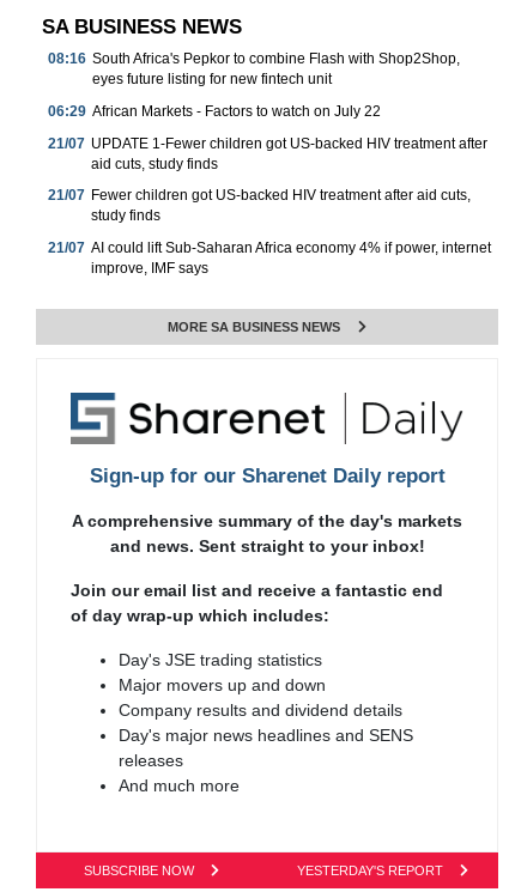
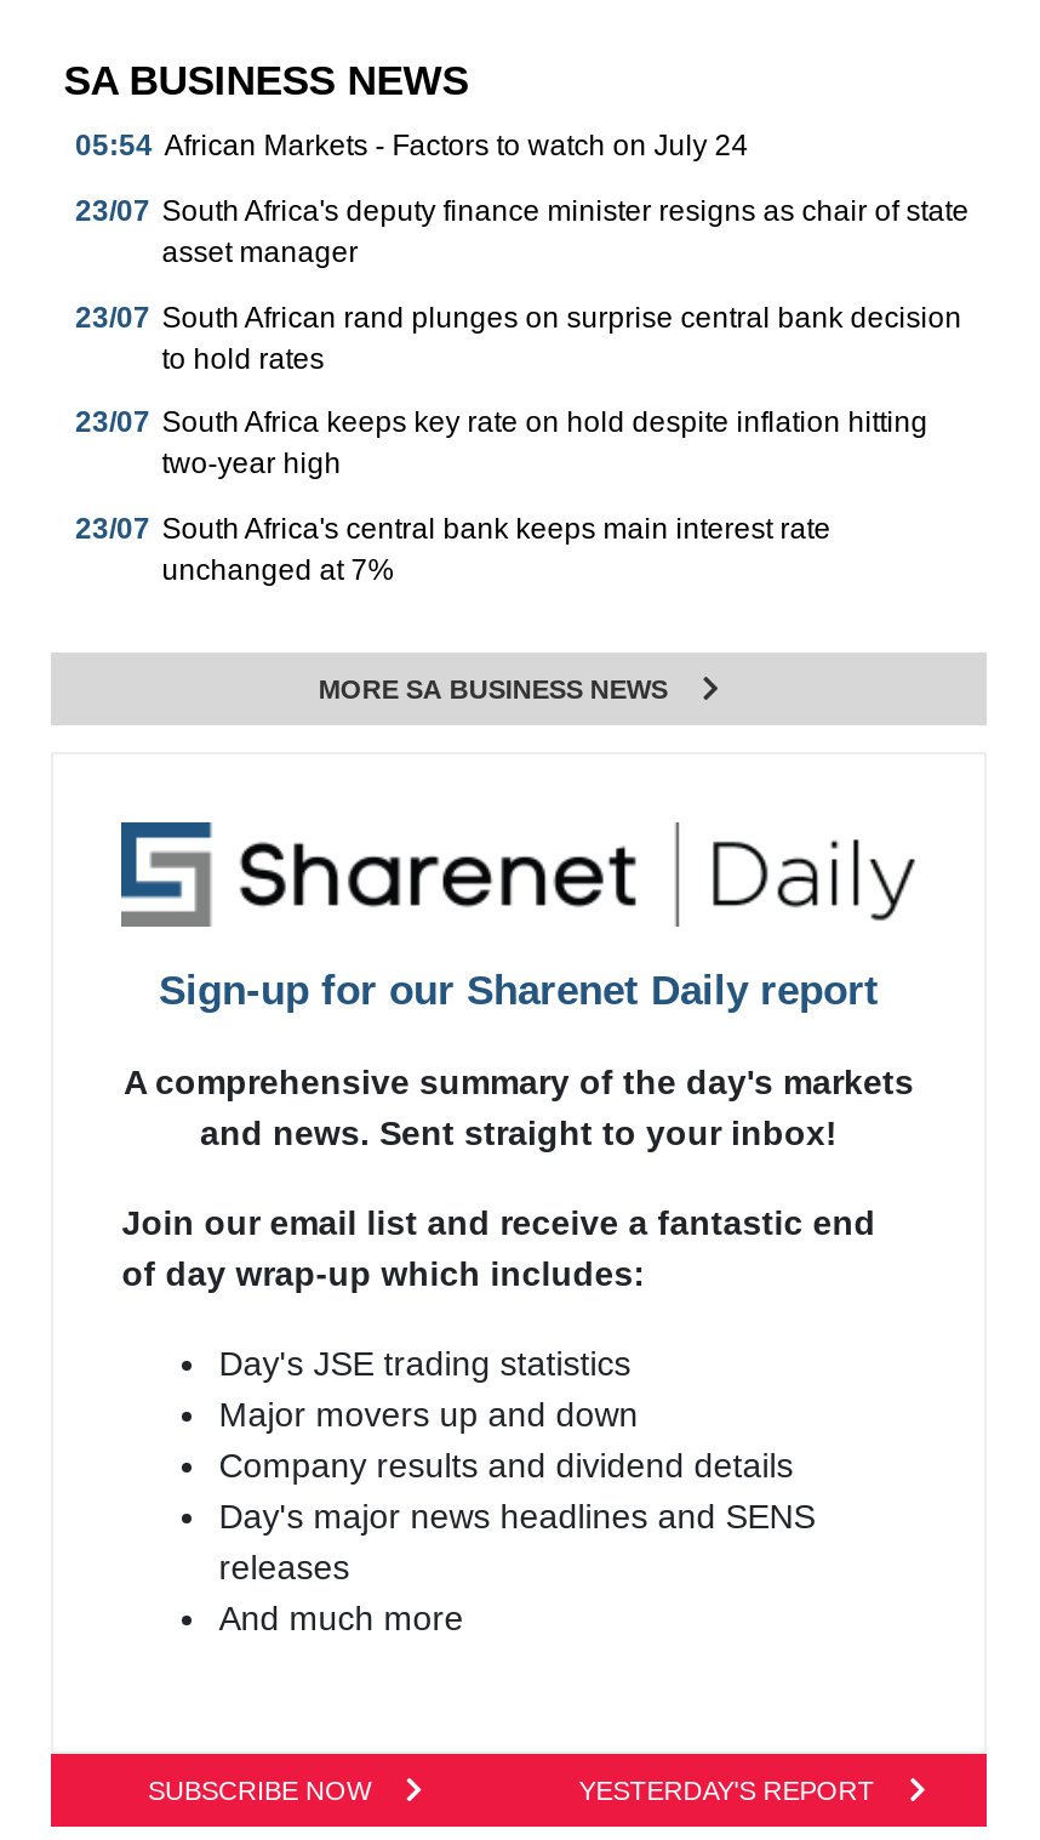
- 08:16 South Africa's Pepkor to combine Flash with Shop2Shop,
- eyes future listing for new fintech unit
+ 05:54 African Markets - Factors to watch on July 24

- 06:29 African Markets - Factors to watch on July 22
+ 23/07 South Africa's deputy finance minister resigns as chair of state
+ asset manager

- 21/07 UPDATE 1-Fewer children got US-backed HIV treatment after
- aid cuts, study finds
+ 23/07 South African rand plunges on surprise central bank decision
+ to hold rates

- 21/07 Fewer children got US-backed HIV treatment after aid cuts,
- study finds
+ 23/07 South Africa keeps key rate on hold despite inflation hitting
+ two-year high

- 21/07 AI could lift Sub-Saharan Africa economy 4% if power, internet
- improve, IMF says
+ 23/07 South Africa's central bank keeps main interest rate
+ unchanged at 7%
